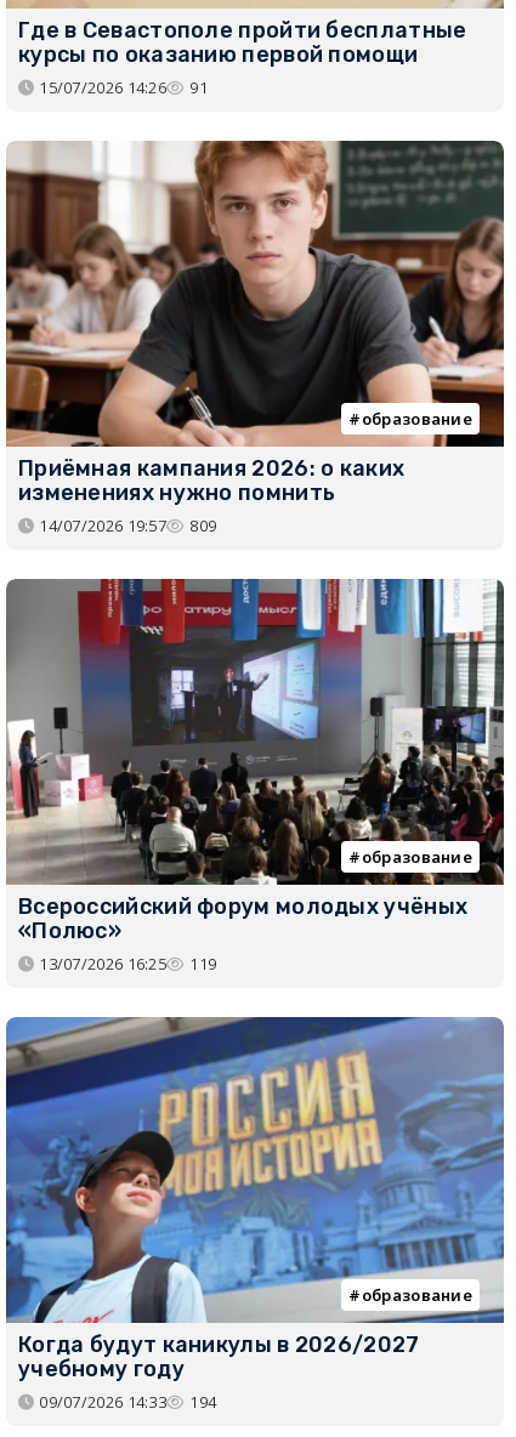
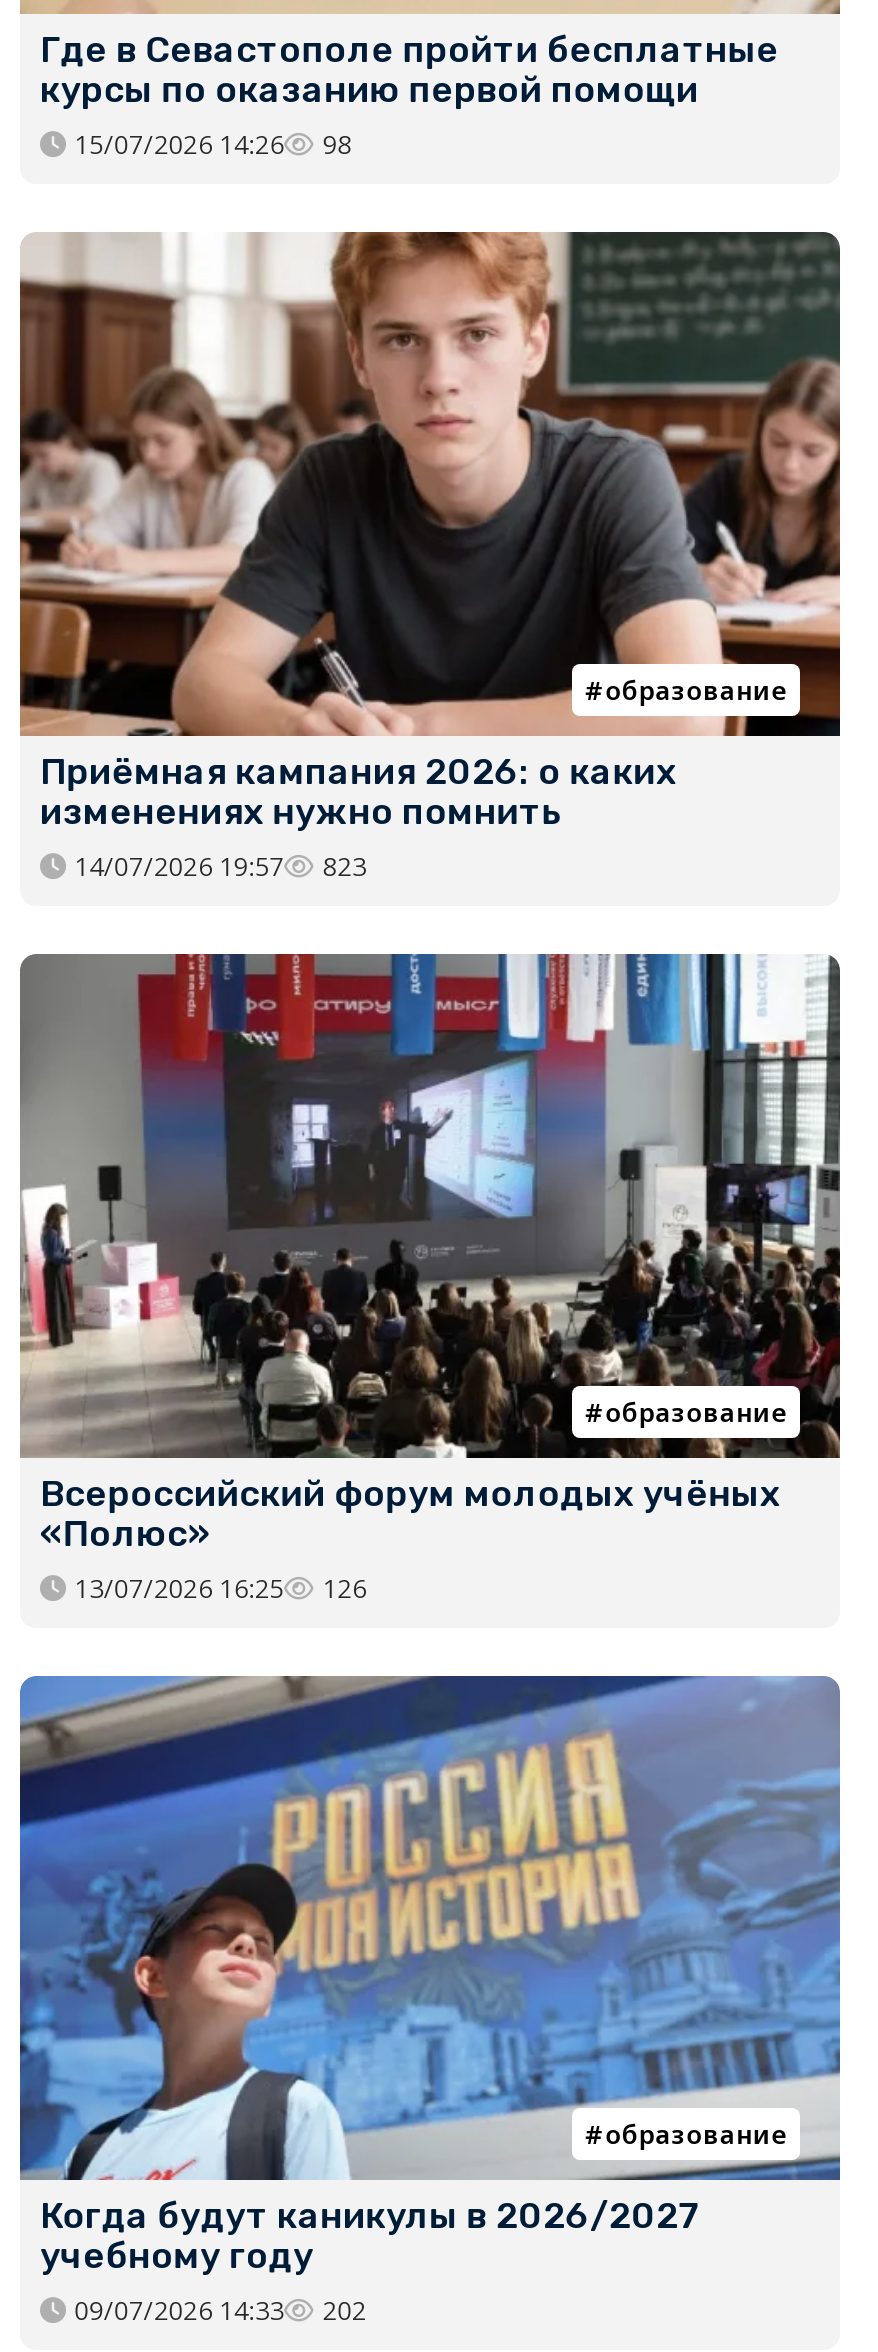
- 15/07/2026 14:26 91
+ 15/07/2026 14:26 98

- 14/07/2026 19:57 809
+ 14/07/2026 19:57 823

- 13/07/2026 16:25 119
+ 13/07/2026 16:25 126

- 09/07/2026 14:33 194
+ 09/07/2026 14:33 202
